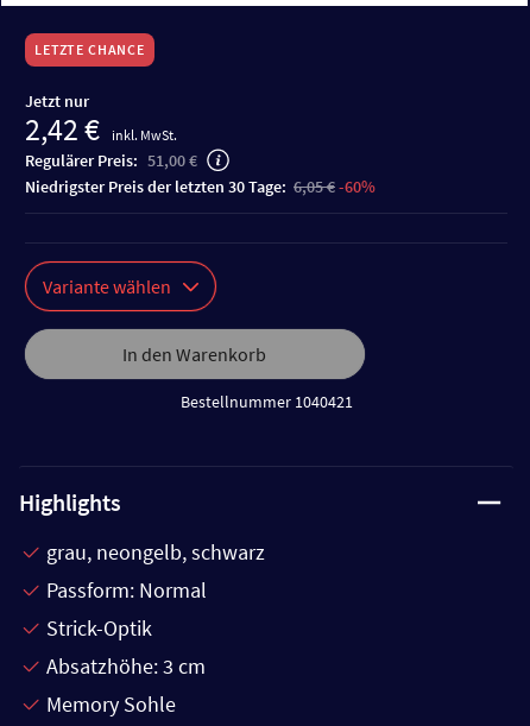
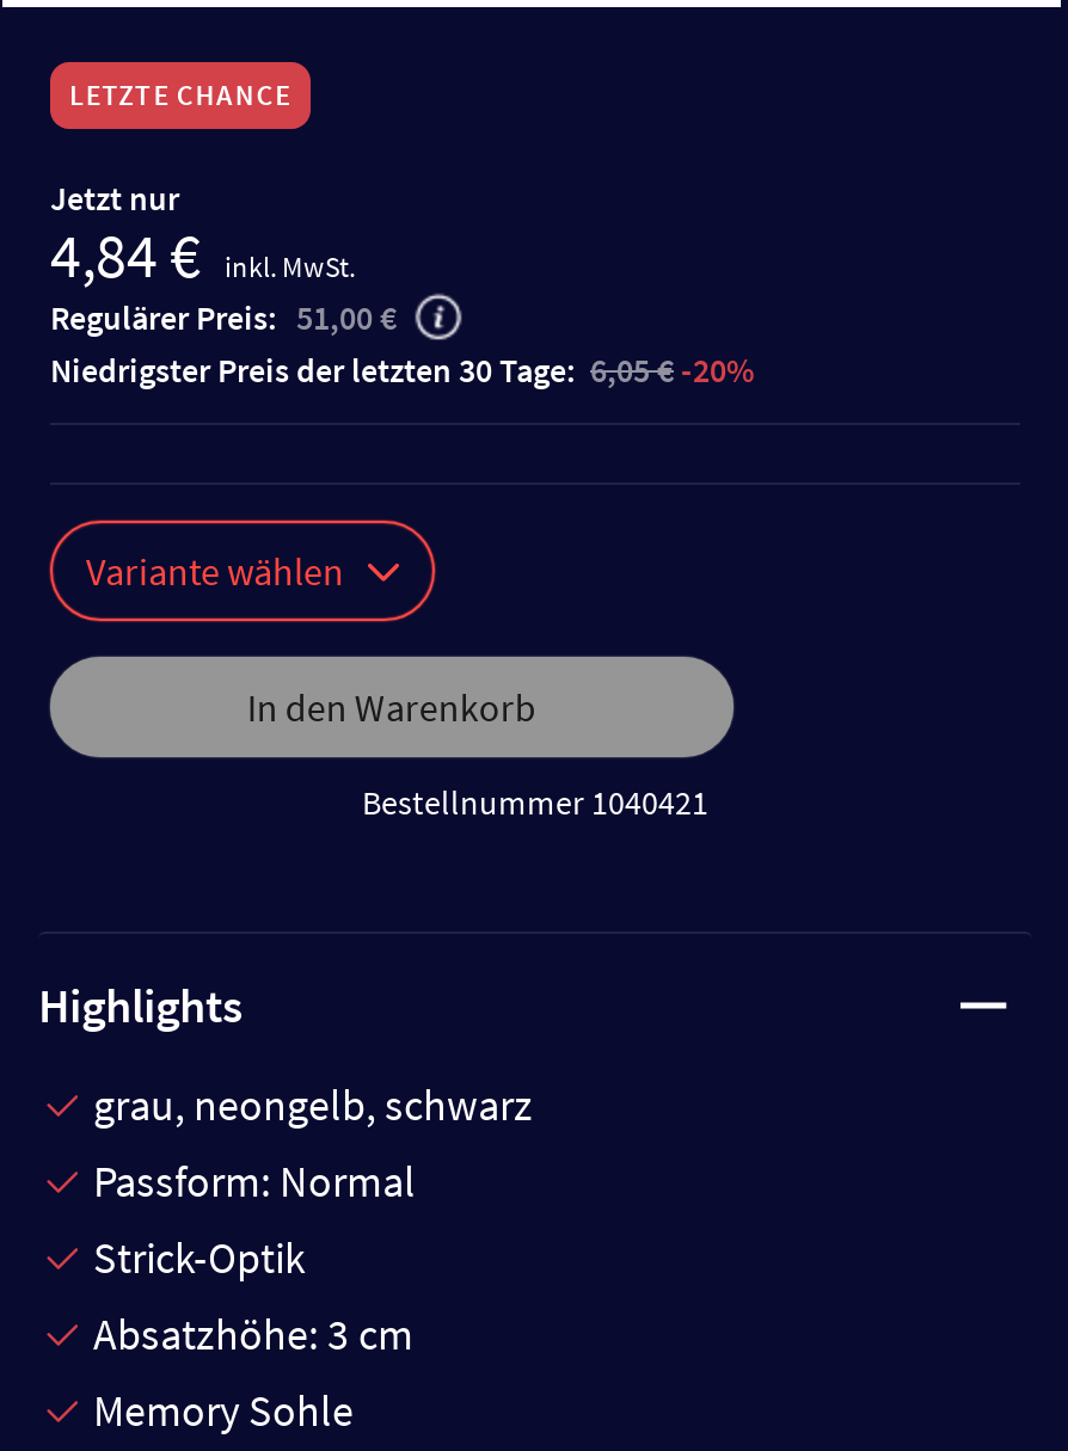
- 2,42 € inkl. MwSt.
+ 4,84 € inkl. MwSt.

- niedrigster Preis der letzten 30 Tage: 6,05 € -60%
+ niedrigster Preis der letzten 30 Tage: 6,05 € -20%
